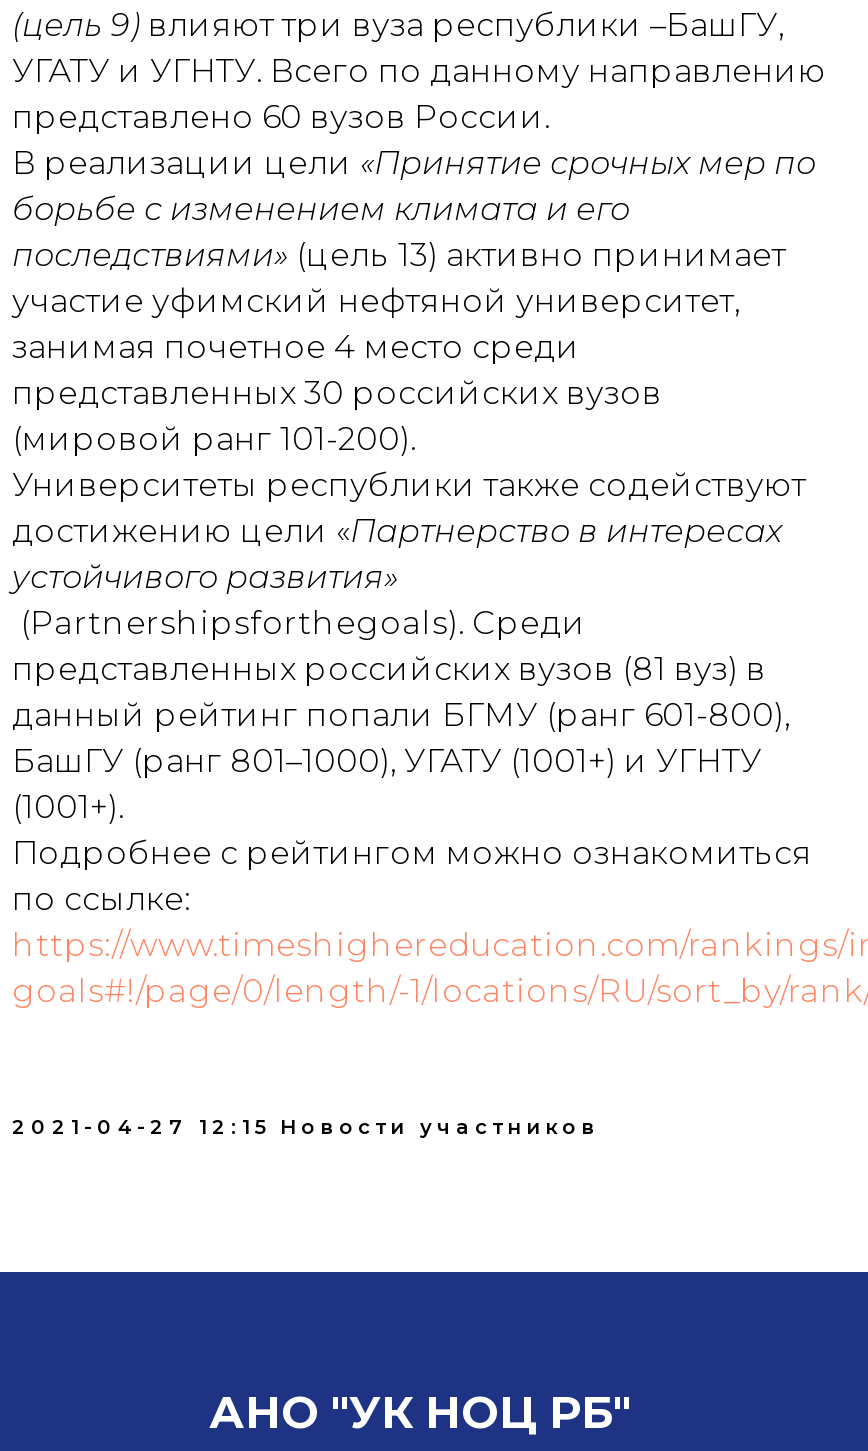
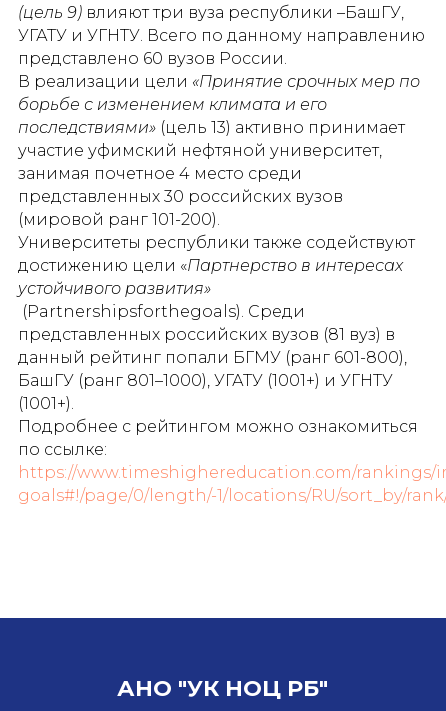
- 2021-04-27 12:15 Новости участников
